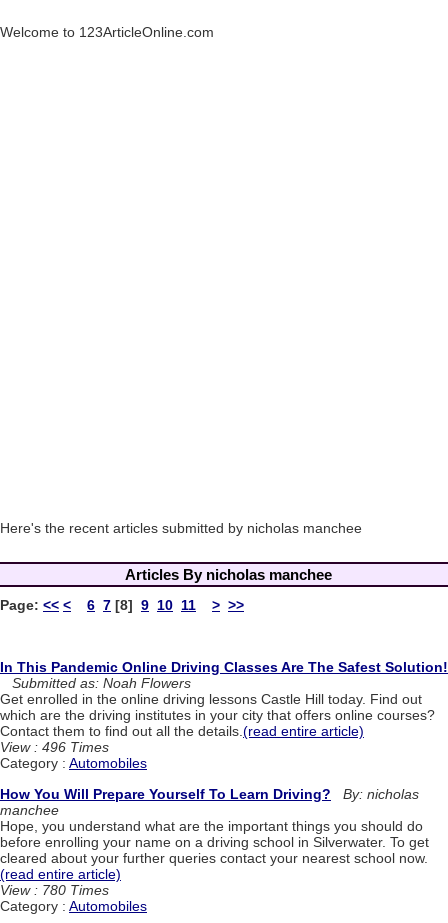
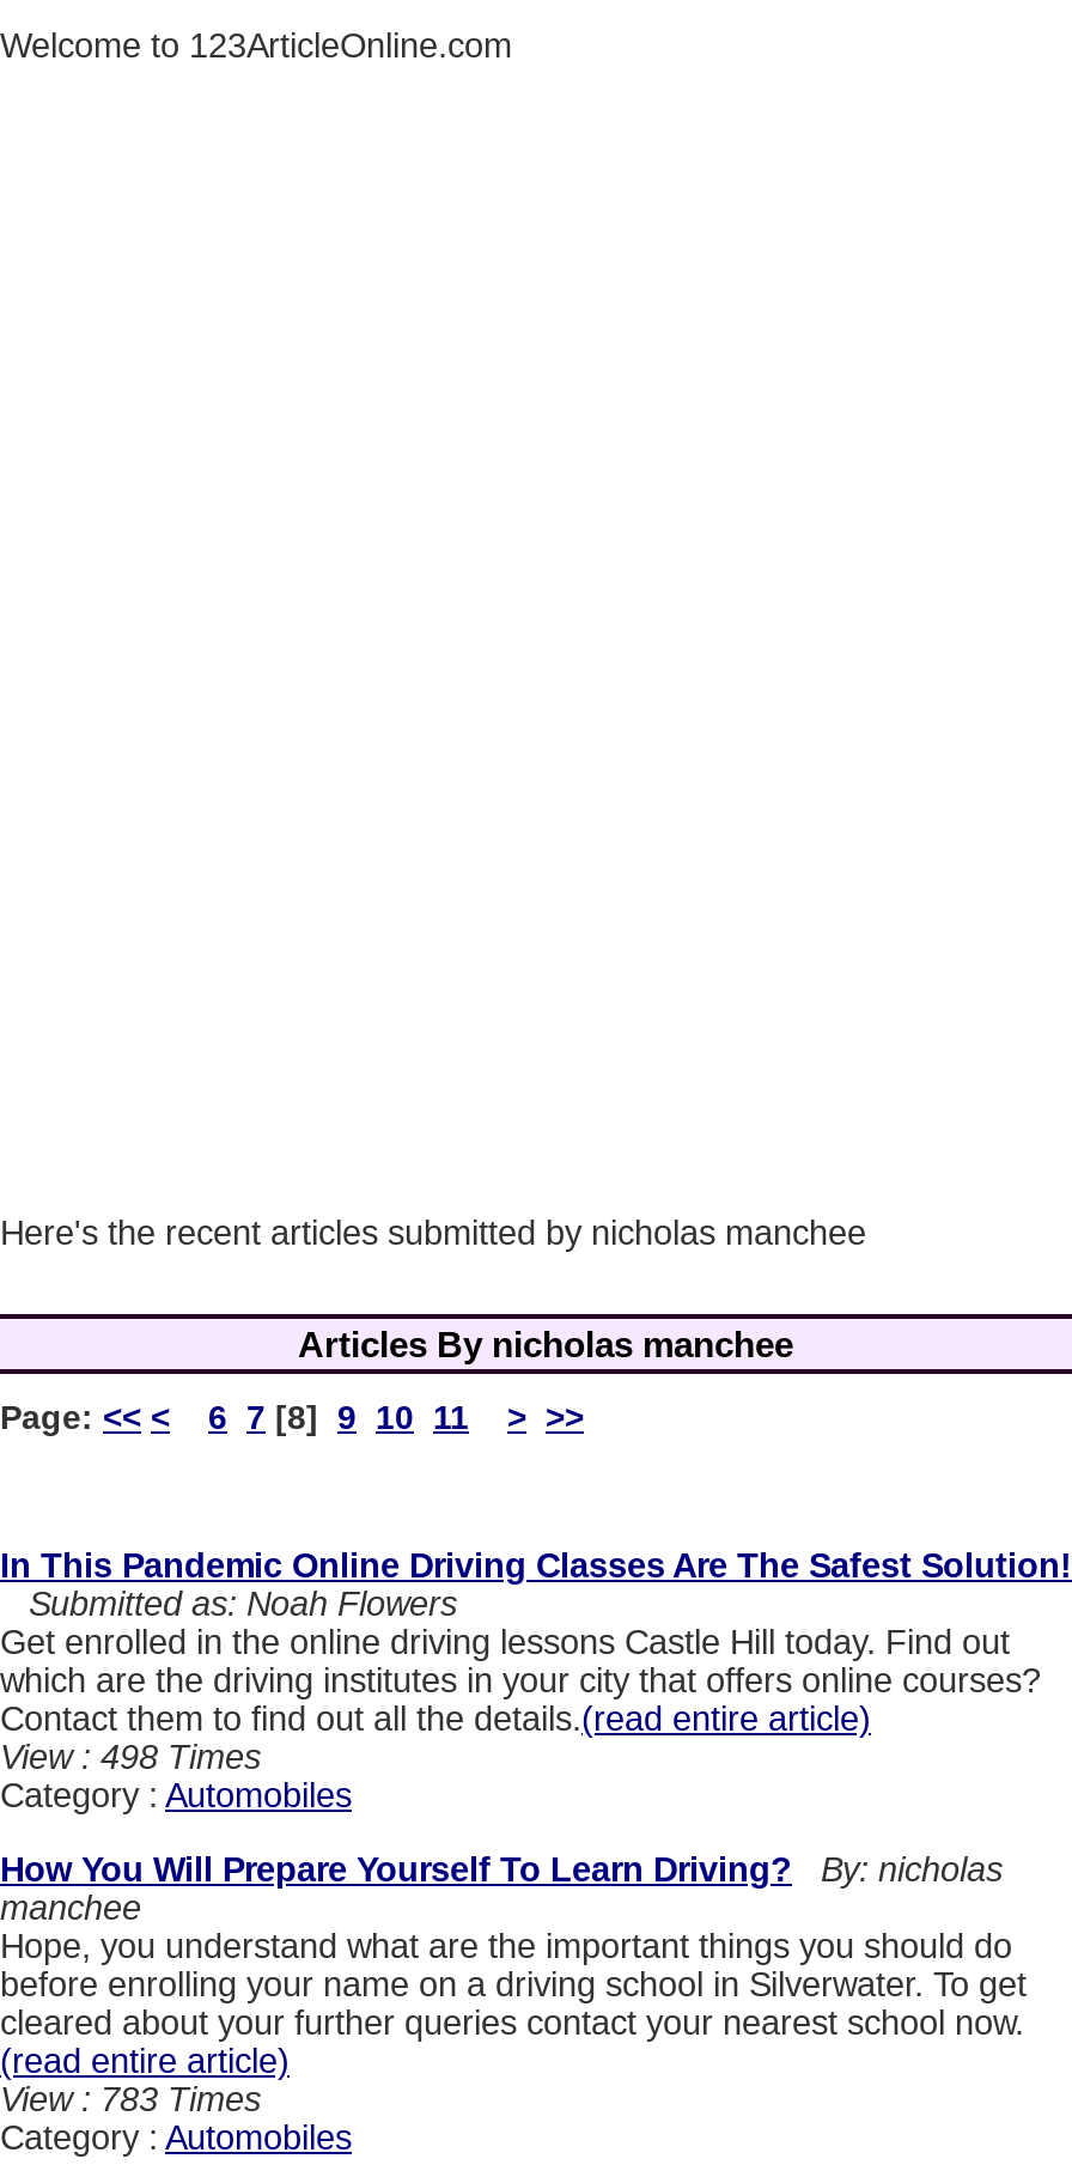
- View : 496 Times
+ View : 498 Times

- View : 780 Times
+ View : 783 Times
